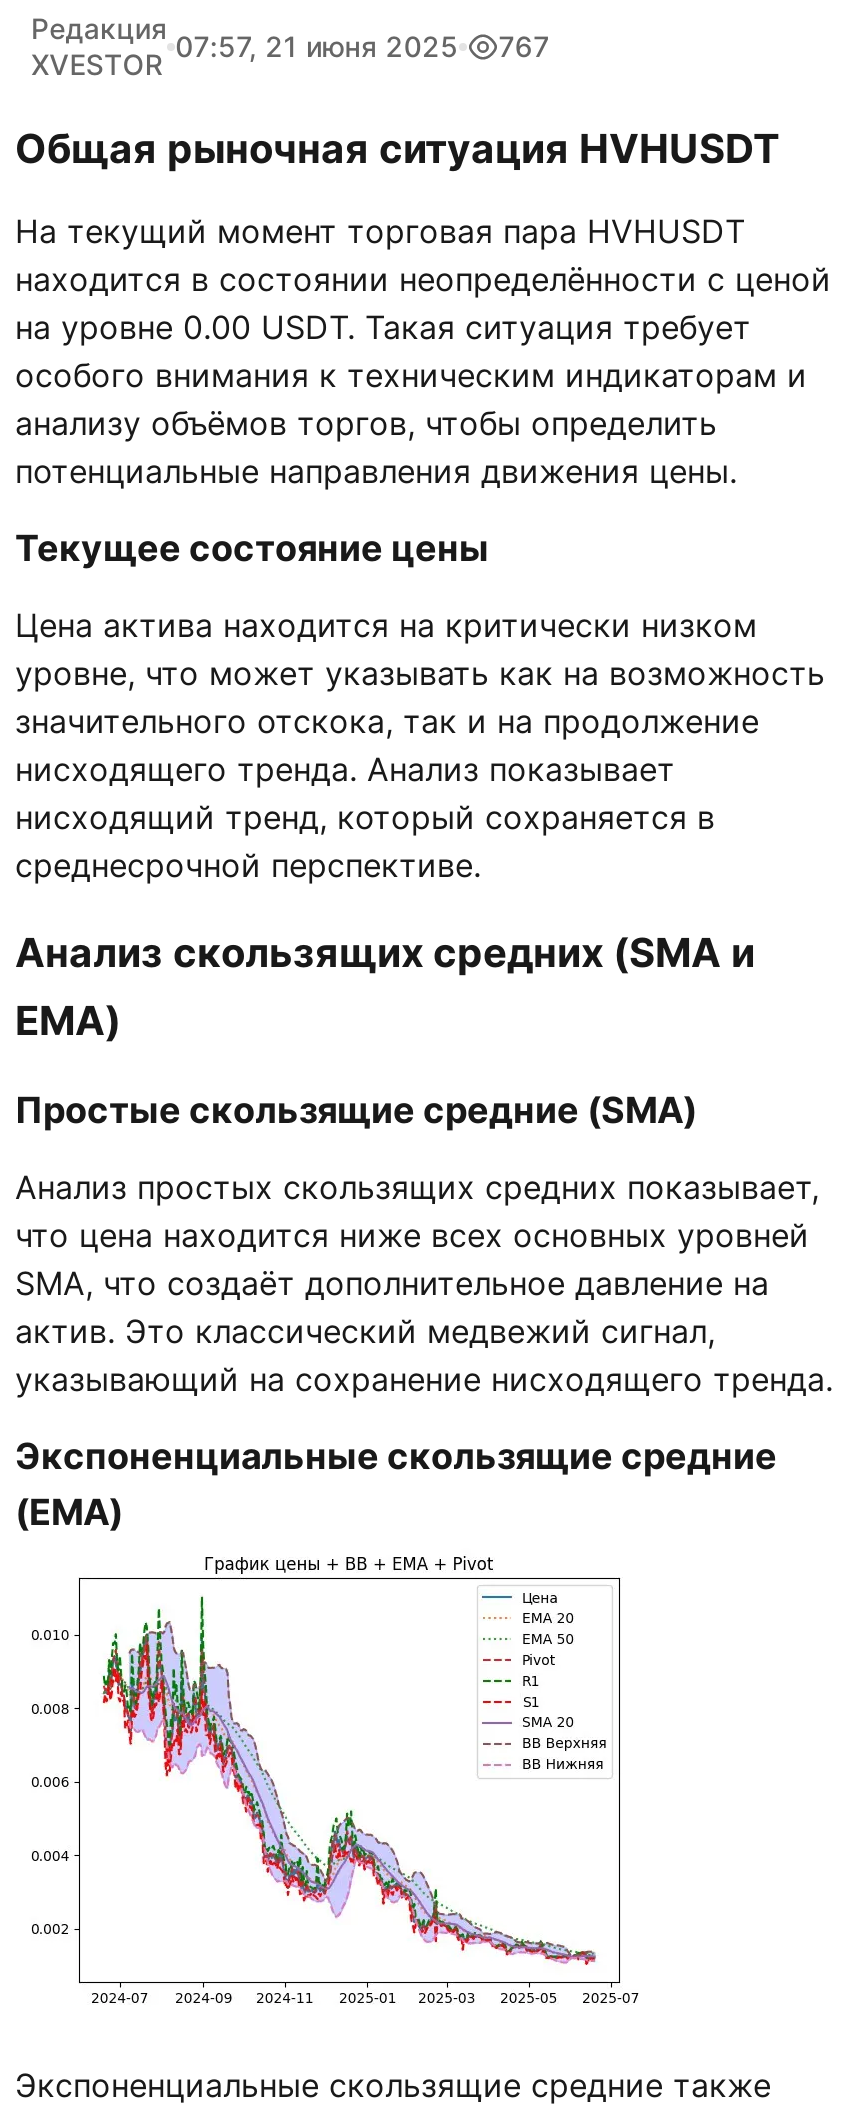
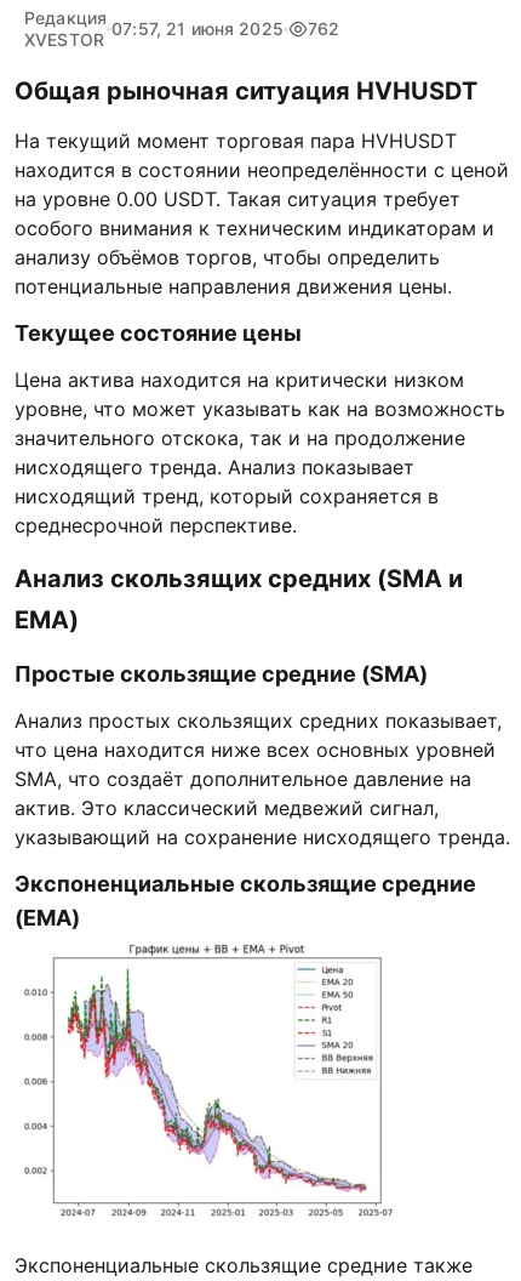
- 07:57, 21 июня 2025 767
+ 07:57, 21 июня 2025 762
